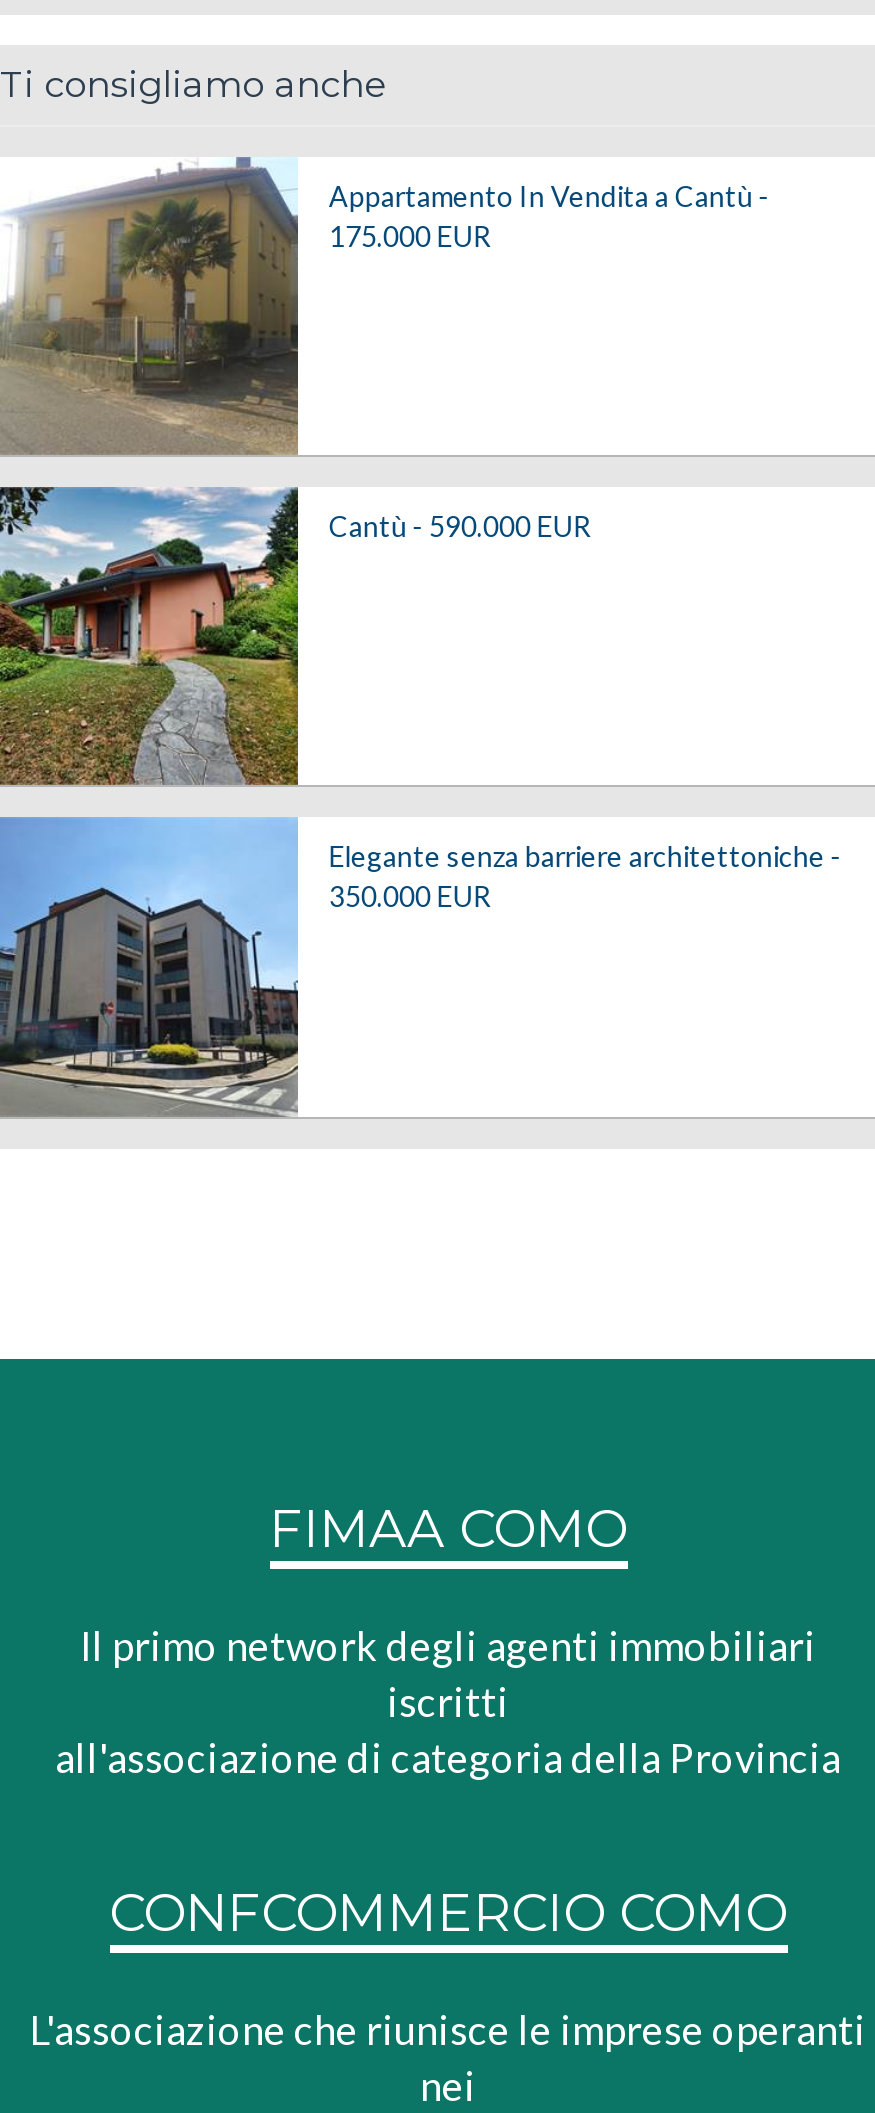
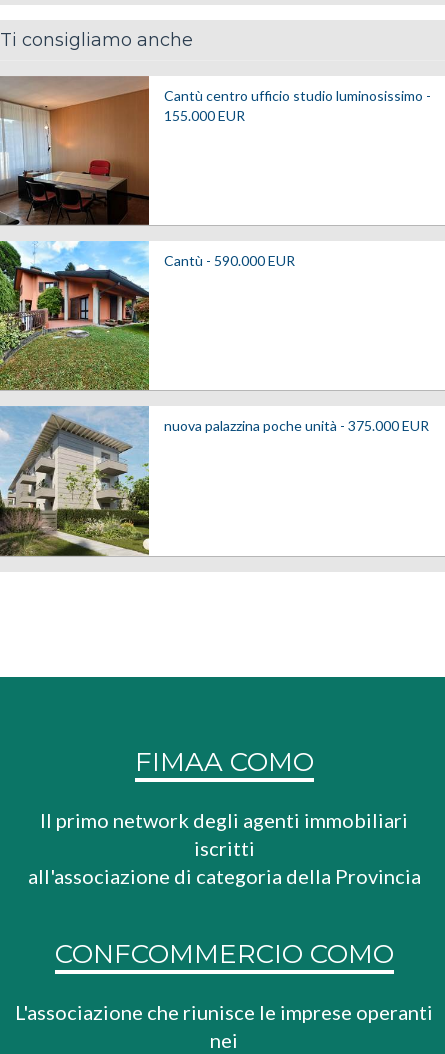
- [image]
- Appartamento In Vendita a Cantù -
- 175.000 EUR
+ [image]
+ Cantù centro ufficio studio luminosissimo -
+ 155.000 EUR

- [image]
+ [image]

- [image]
- Elegante senza barriere architettoniche -
- 350.000 EUR
+ [image]
+ nuova palazzina poche unità - 375.000 EUR
